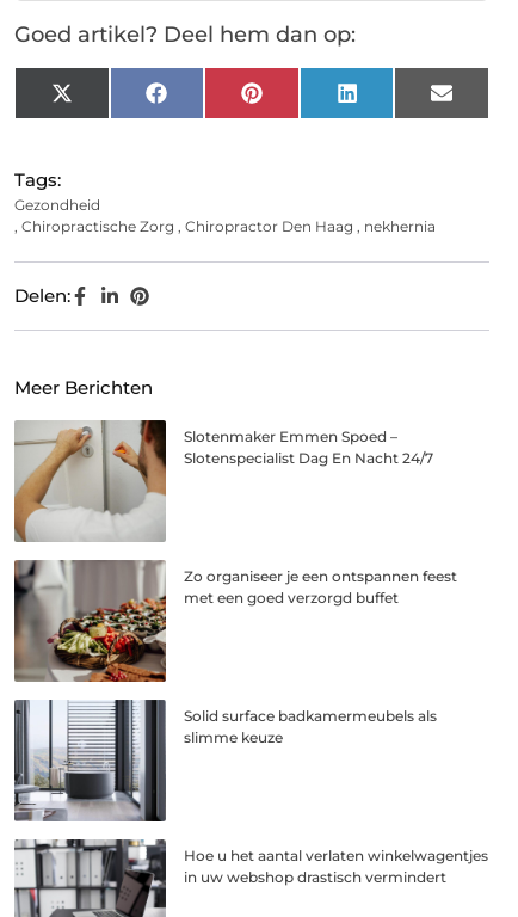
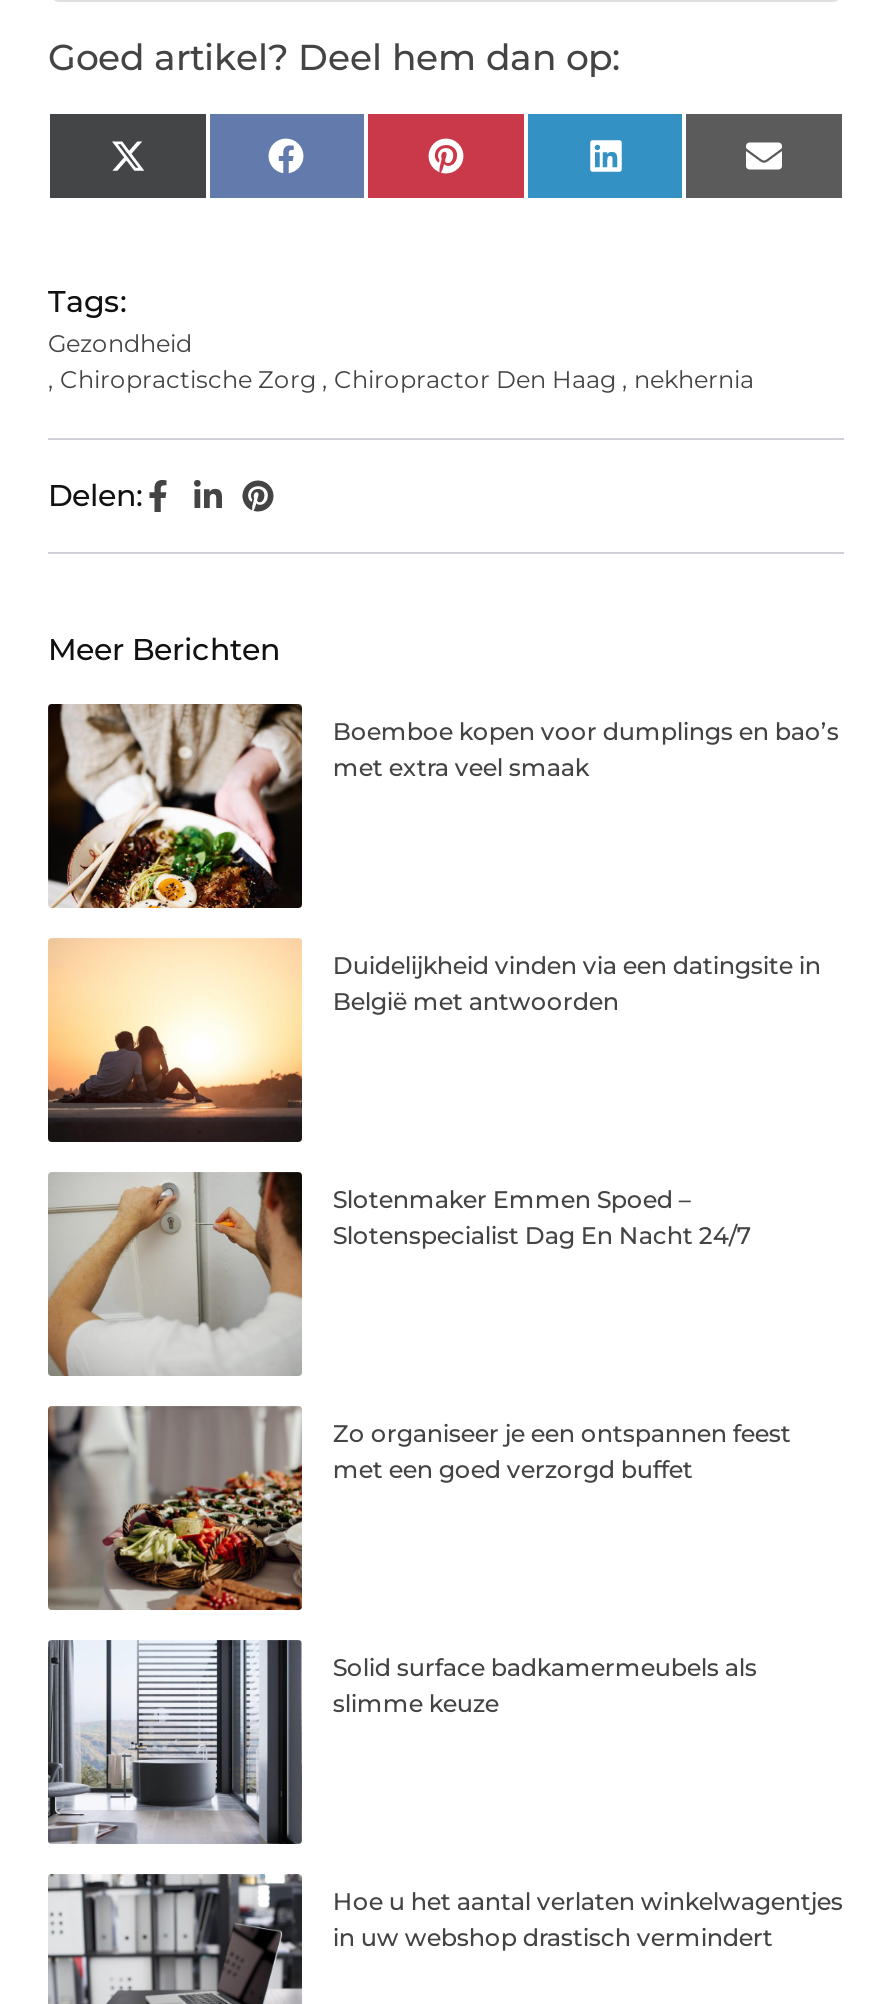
+ [image]
+ Boemboe kopen voor dumplings en bao’s
+ met extra veel smaak

+ [image]
+ Duidelijkheid vinden via een datingsite in
+ België met antwoorden
